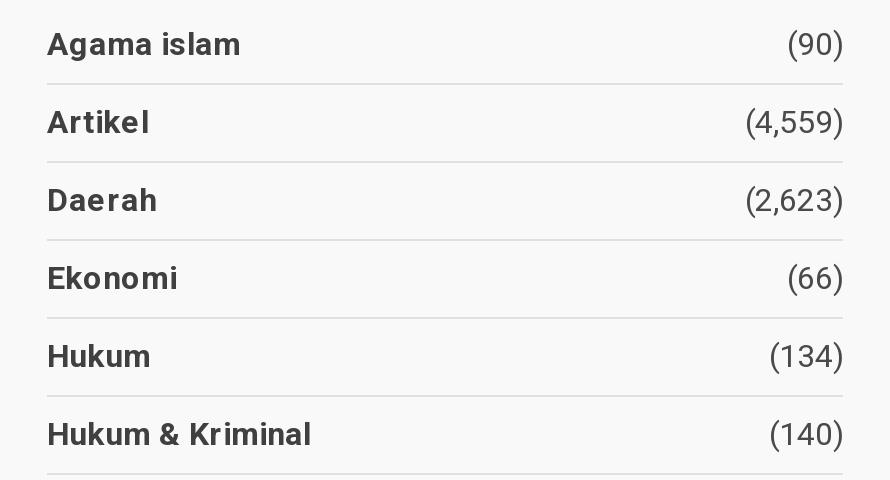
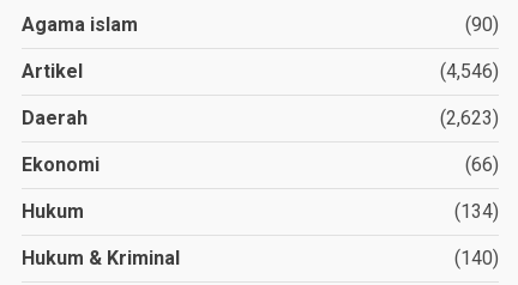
- (4,559)
+ (4,546)
